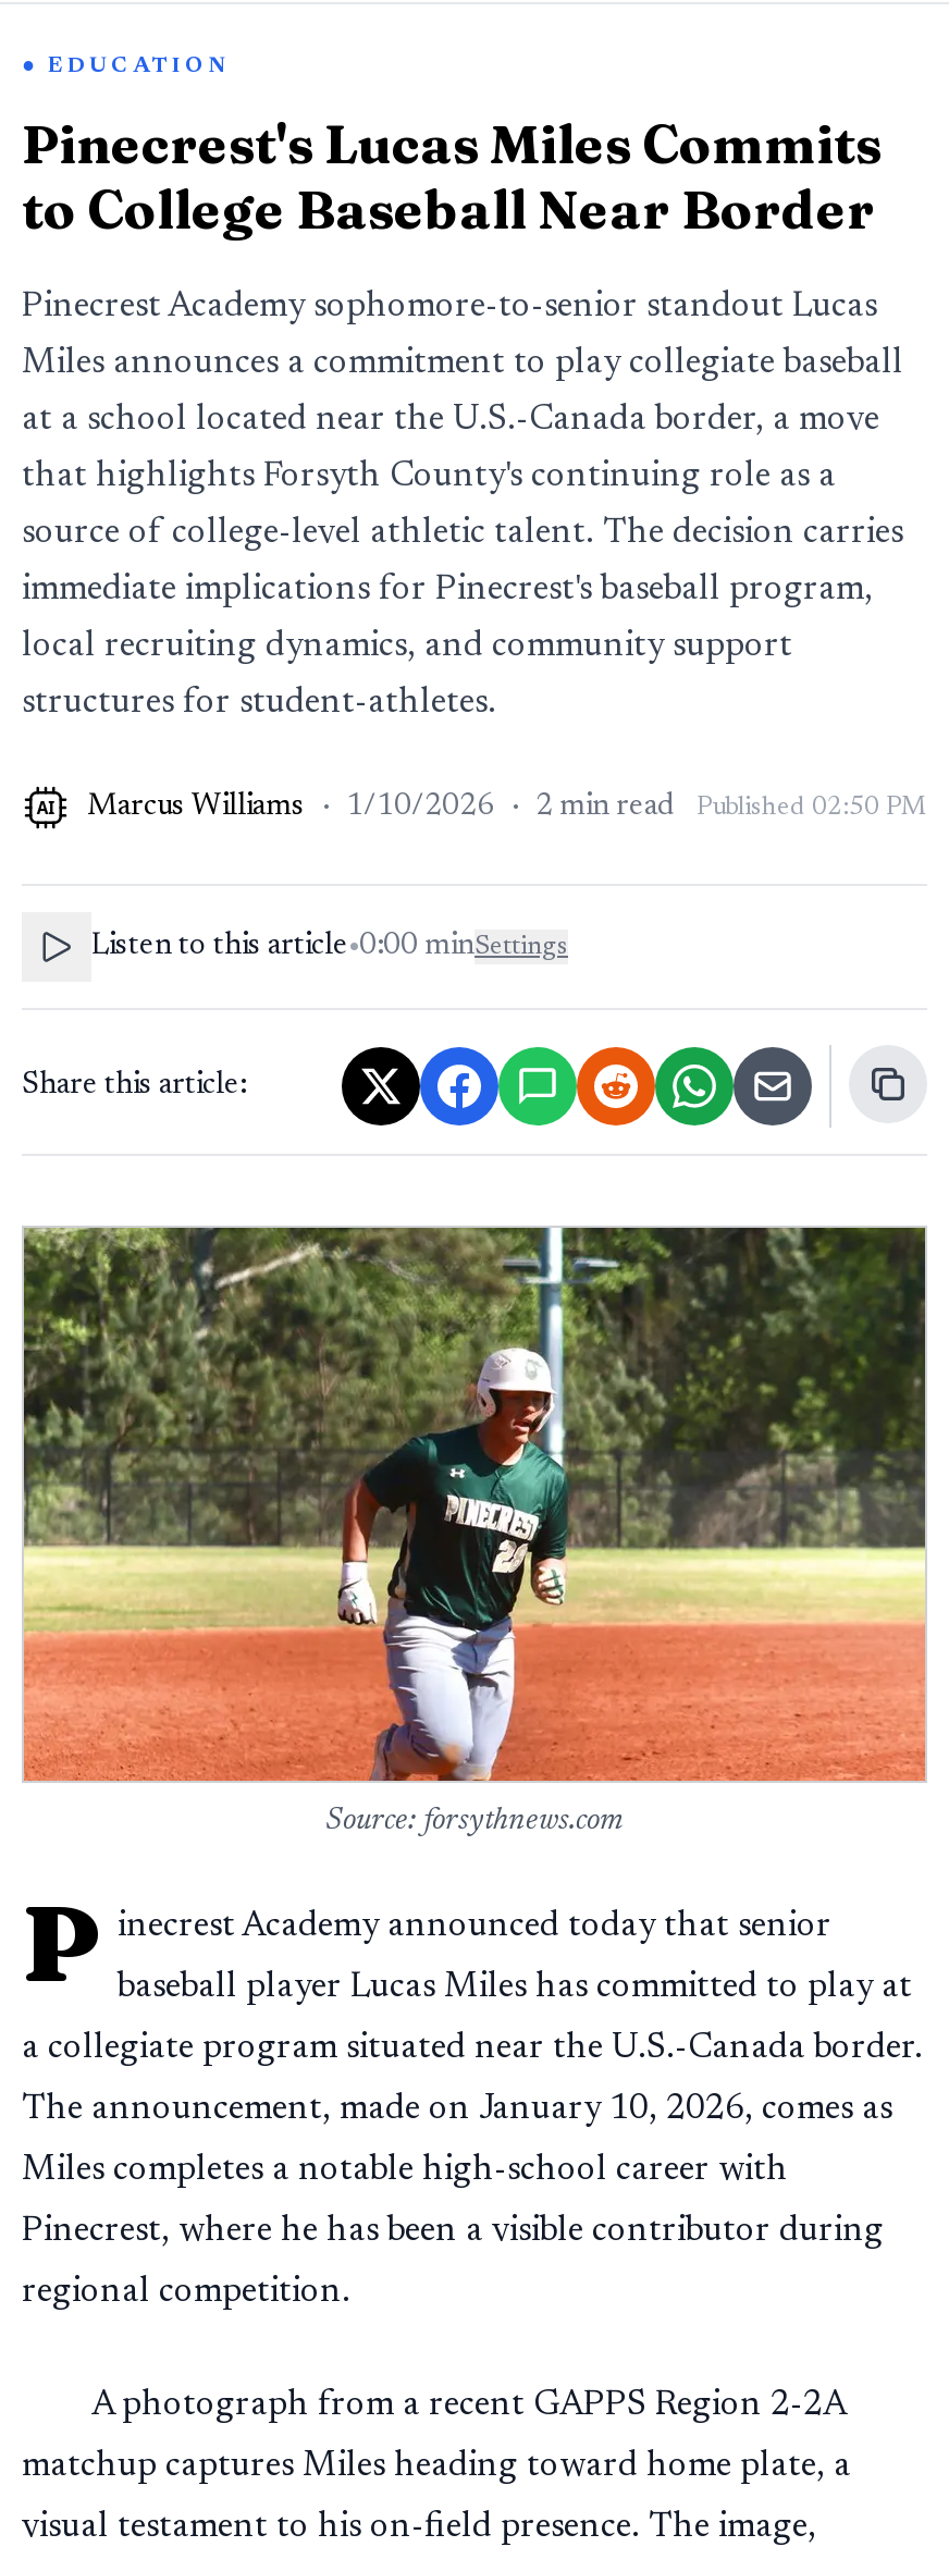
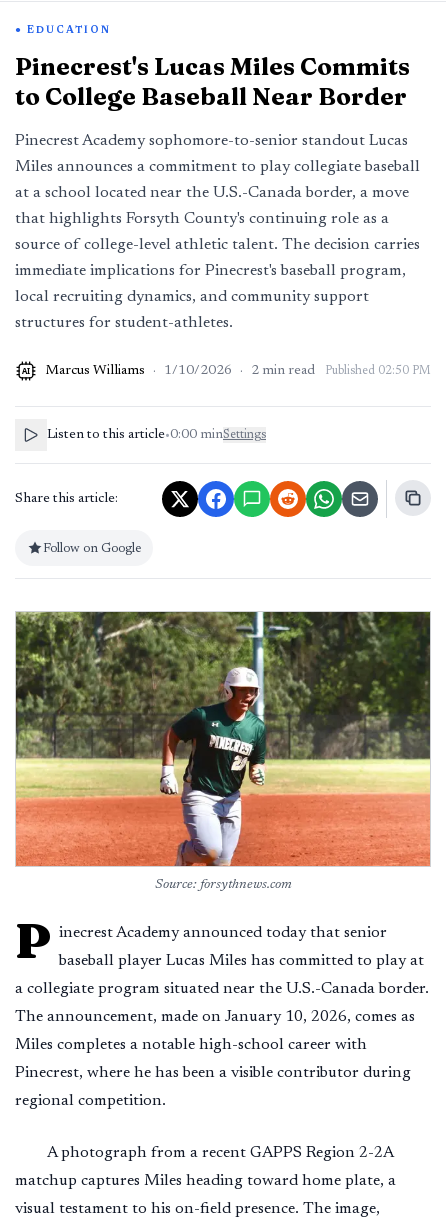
+ Follow on Google
